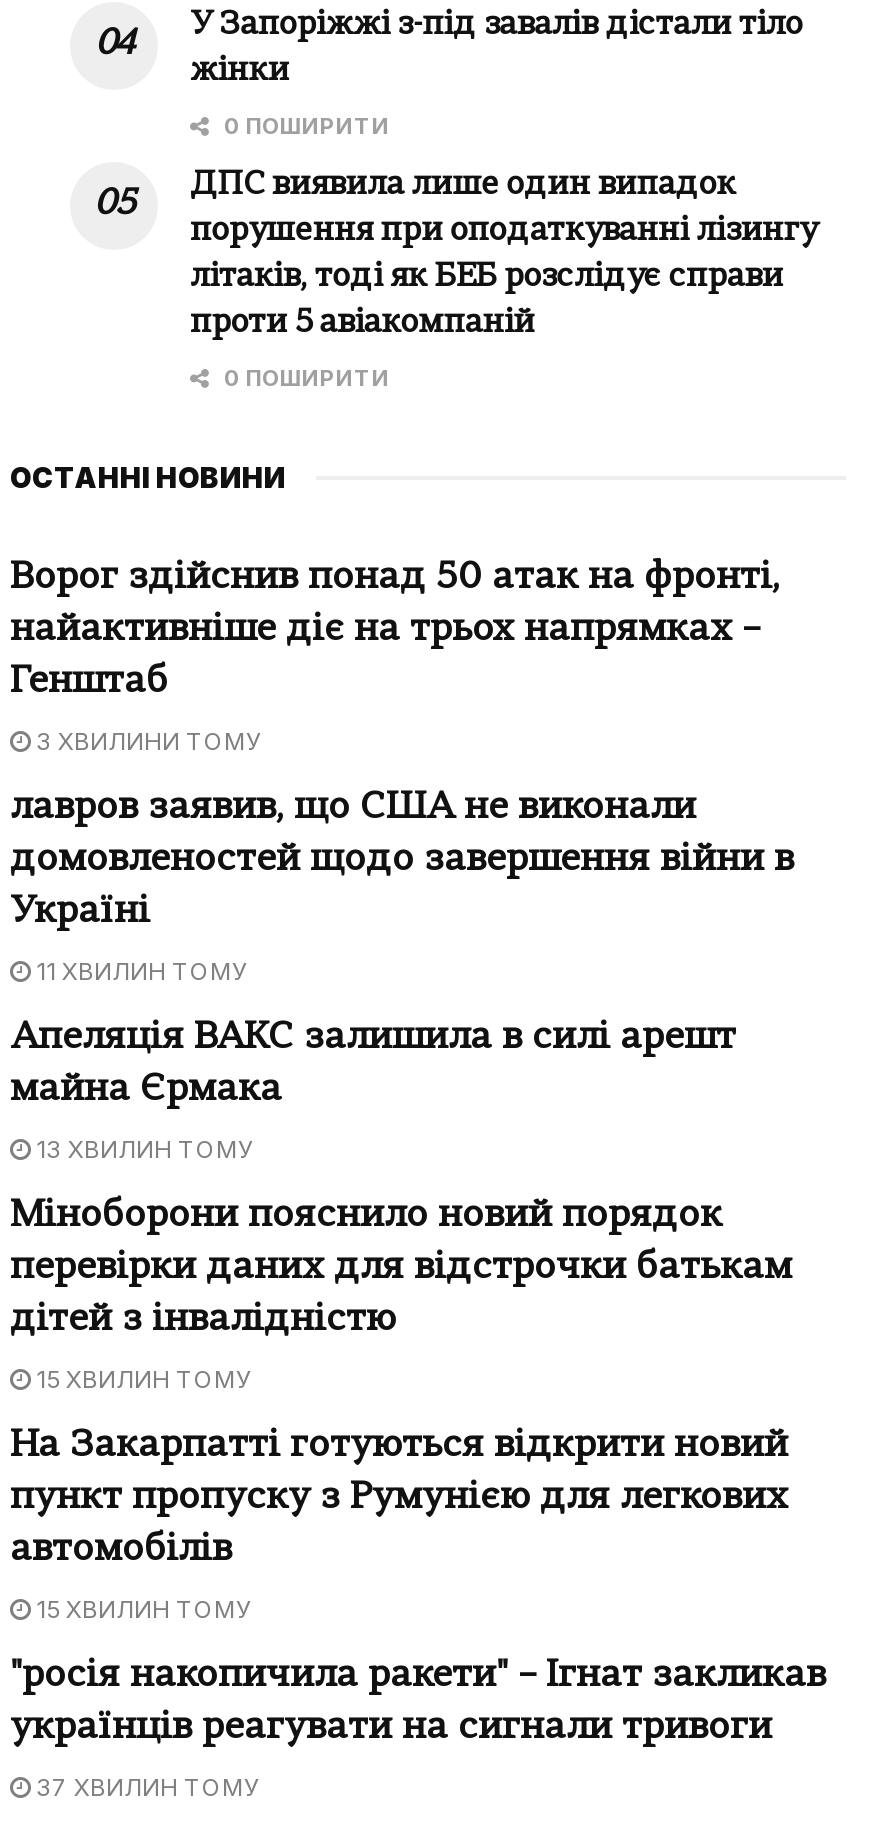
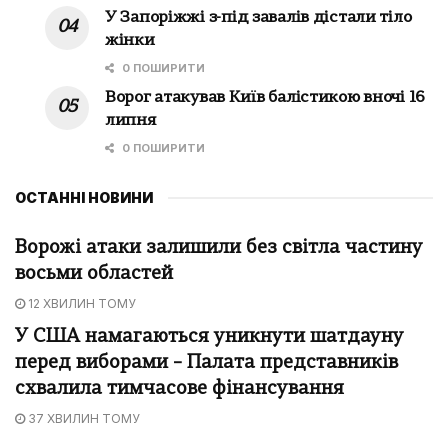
- ДПС виявила лише один випадок
- порушення при оподаткуванні лізингу
- літаків, тоді як БЕБ розслідує справи
- проти 5 авіакомпаній
+ Ворог атакував Київ балістикою вночі 16
+ липня

- Ворог здійснив понад 50 атак на фронті,
- найактивніше діє на трьох напрямках –
- Генштаб
- 3 ХВИЛИНИ ТОМУ
- лавров заявив, що США не виконали
- домовленостей щодо завершення війни в
- Україні
- 11 ХВИЛИН ТОМУ
- Апеляція ВАКС залишила в силі арешт
- майна Єрмака
- 13 ХВИЛИН ТОМУ
- Міноборони пояснило новий порядок
- перевірки даних для відстрочки батькам
- дітей з інвалідністю
- 15 ХВИЛИН ТОМУ
- На Закарпатті готуються відкрити новий
- пункт пропуску з Румунією для легкових
- автомобілів
- 15 ХВИЛИН ТОМУ
- "росія накопичила ракети" – Ігнат закликав
- українців реагувати на сигнали тривоги
+ Ворожі атаки залишили без світла частину
+ восьми областей
+ 12 ХВИЛИН ТОМУ
+ У США намагаються уникнути шатдауну
+ перед виборами – Палата представників
+ схвалила тимчасове фінансування
